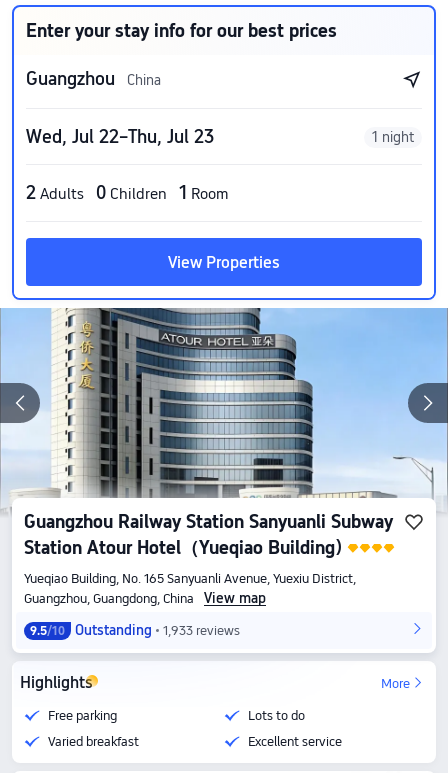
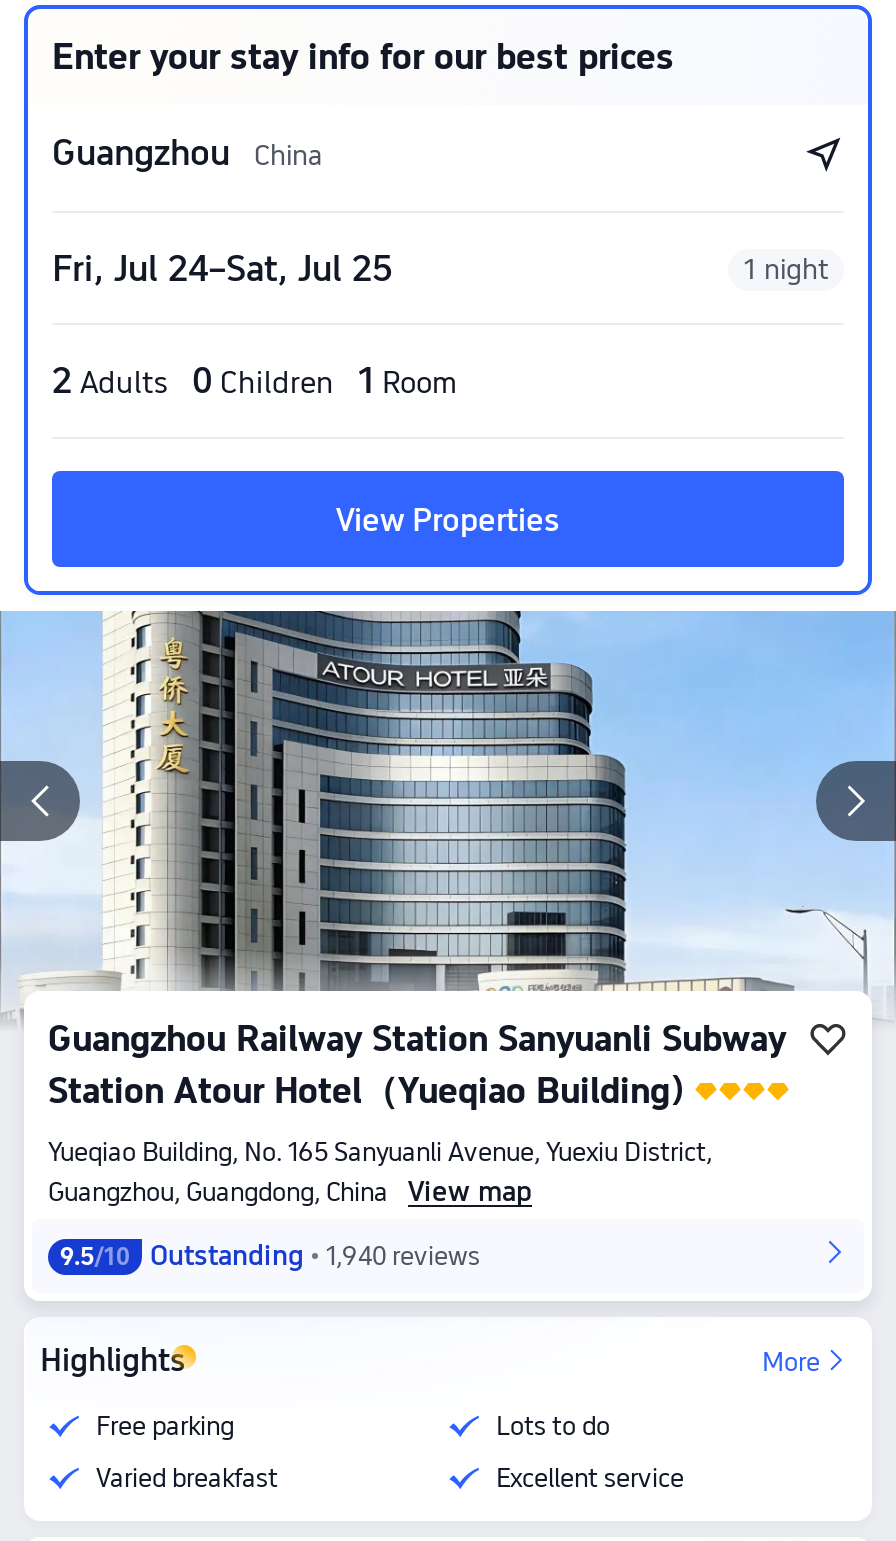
- Wed, Jul 22–Thu, Jul 23
+ Fri, Jul 24–Sat, Jul 25

- 9.5/10 Outstanding 1,933 reviews
+ 9.5/10 Outstanding 1,940 reviews
